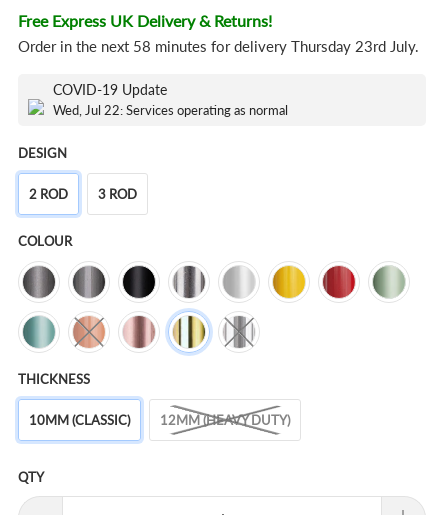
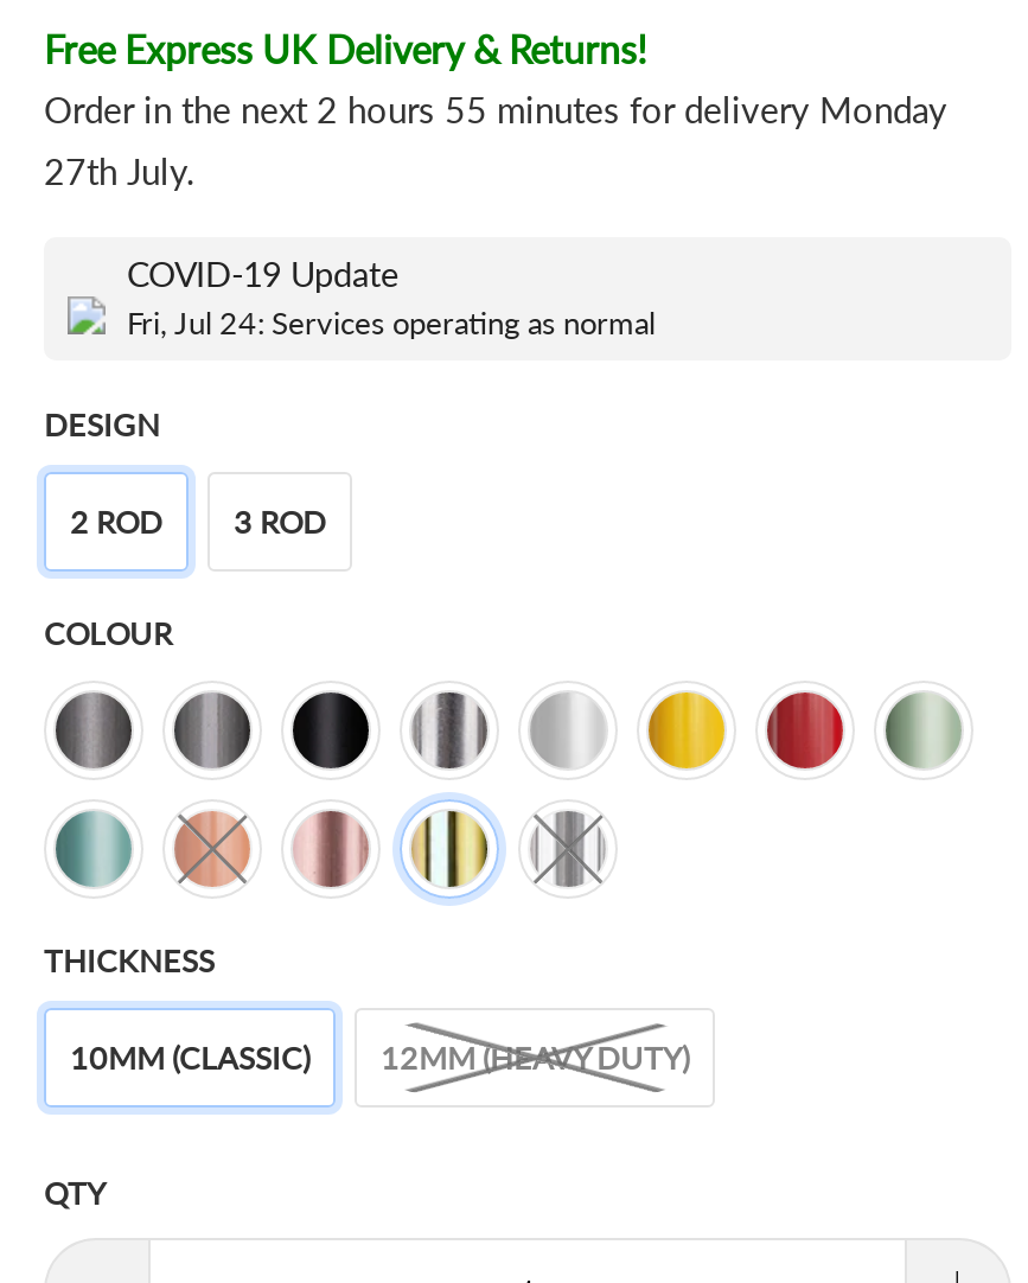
- Order in the next 58 minutes for delivery Thursday 23rd July.
+ Order in the next 2 hours 55 minutes for delivery Monday
+ 27th July.

- Wed, Jul 22: Services operating as normal
+ Fri, Jul 24: Services operating as normal
